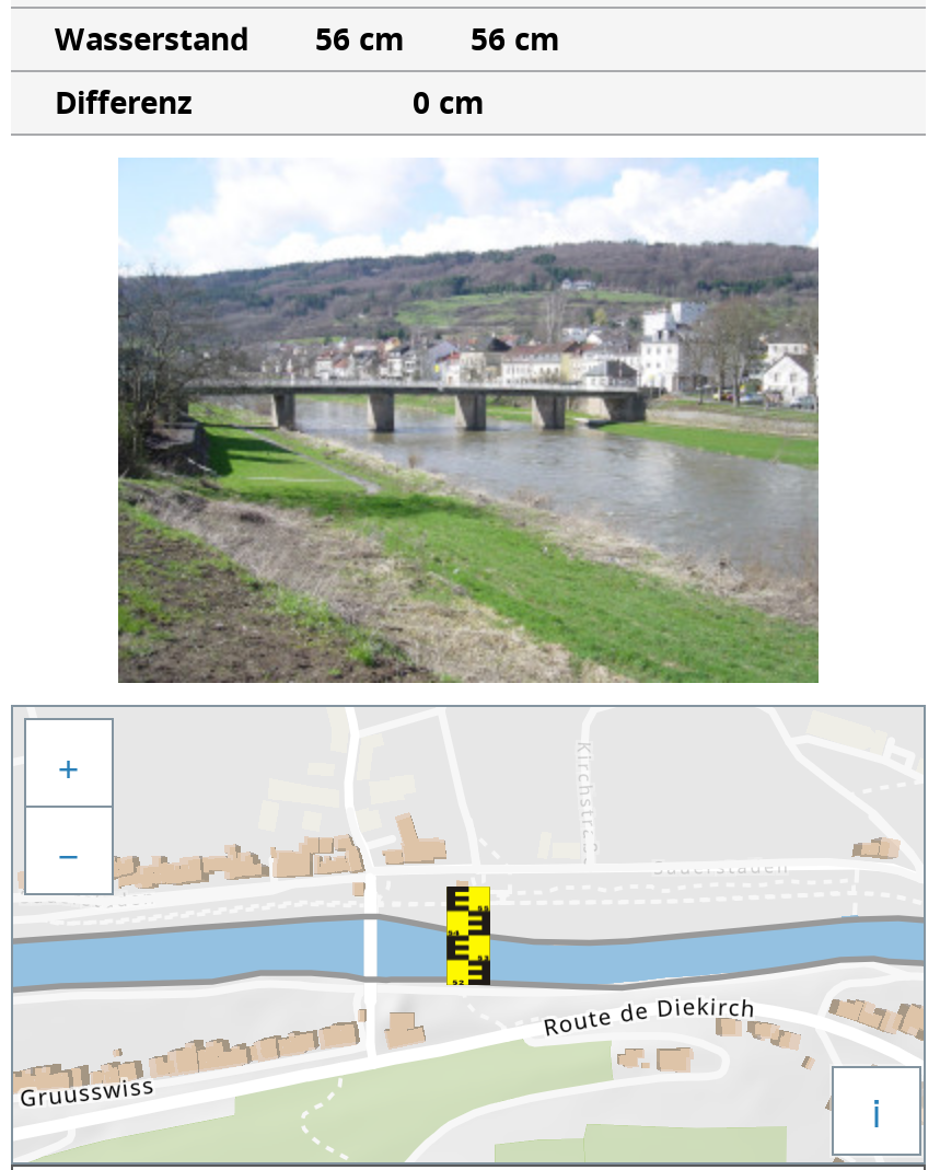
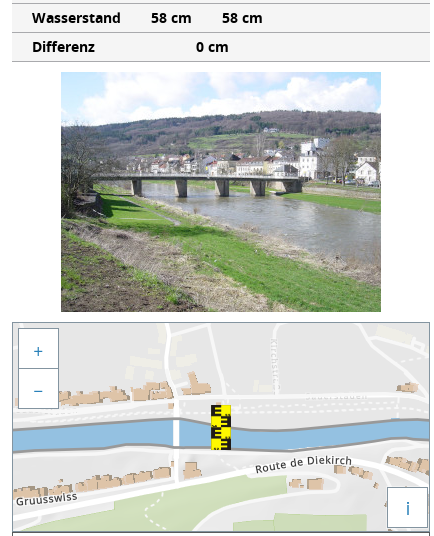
- 56 cm
+ 58 cm

- 56 cm
+ 58 cm
